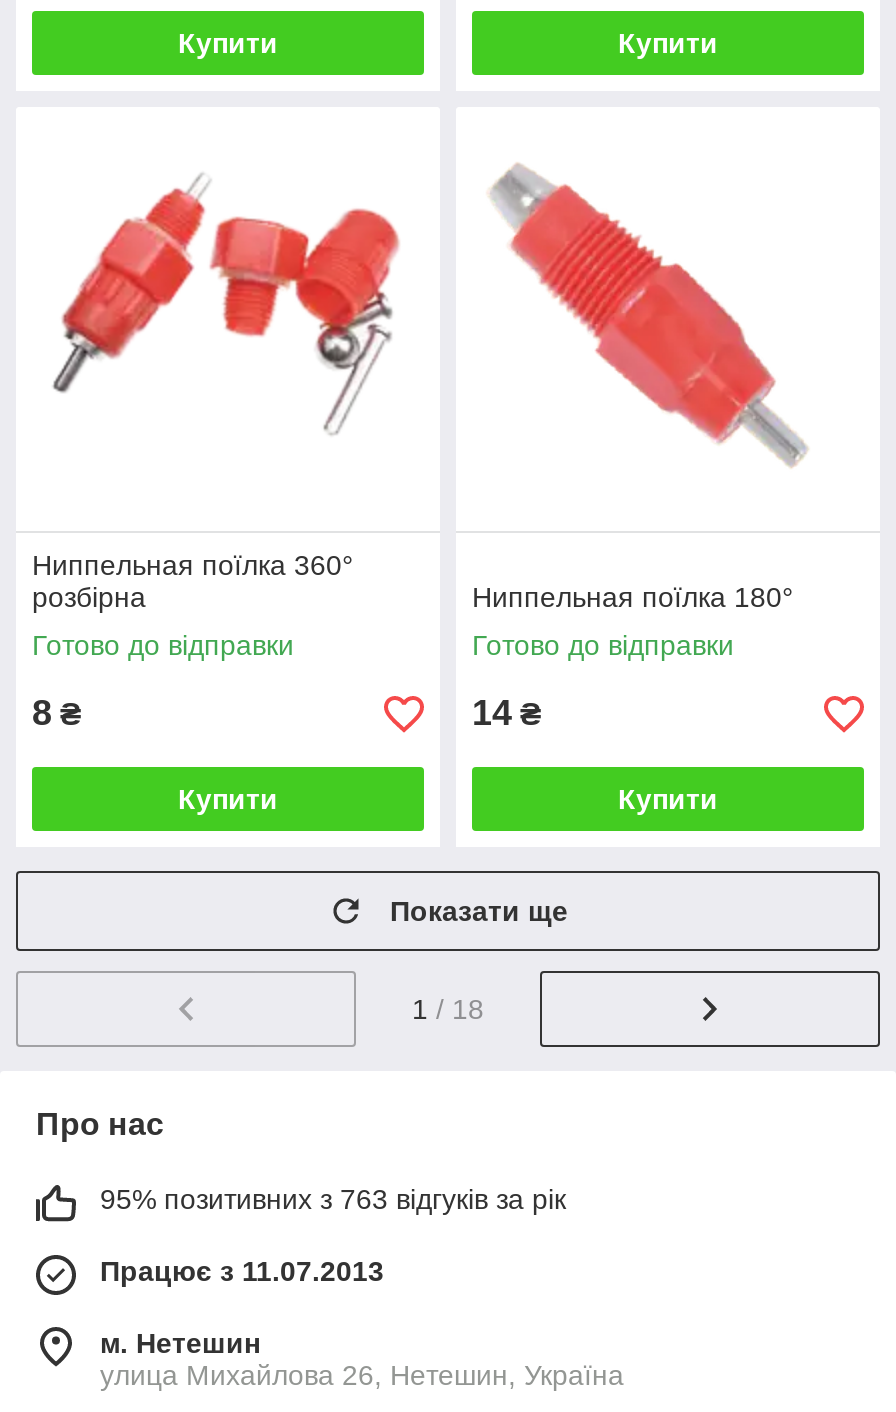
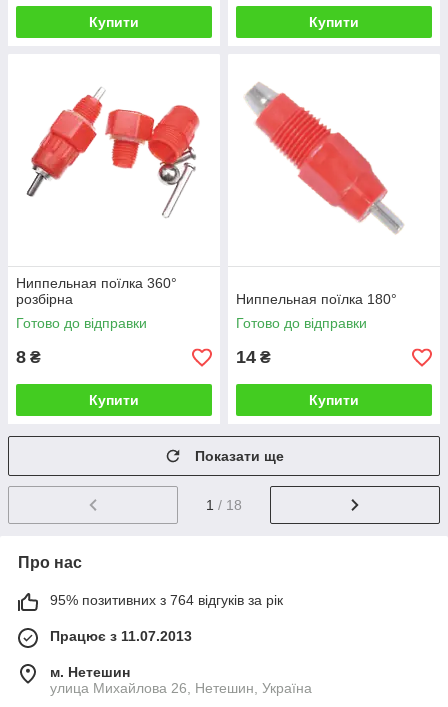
- 95% позитивних з 763 відгуків за рік
+ 95% позитивних з 764 відгуків за рік
